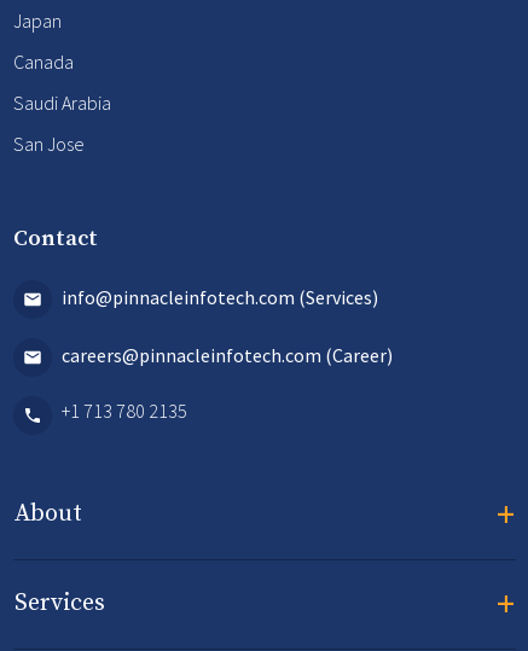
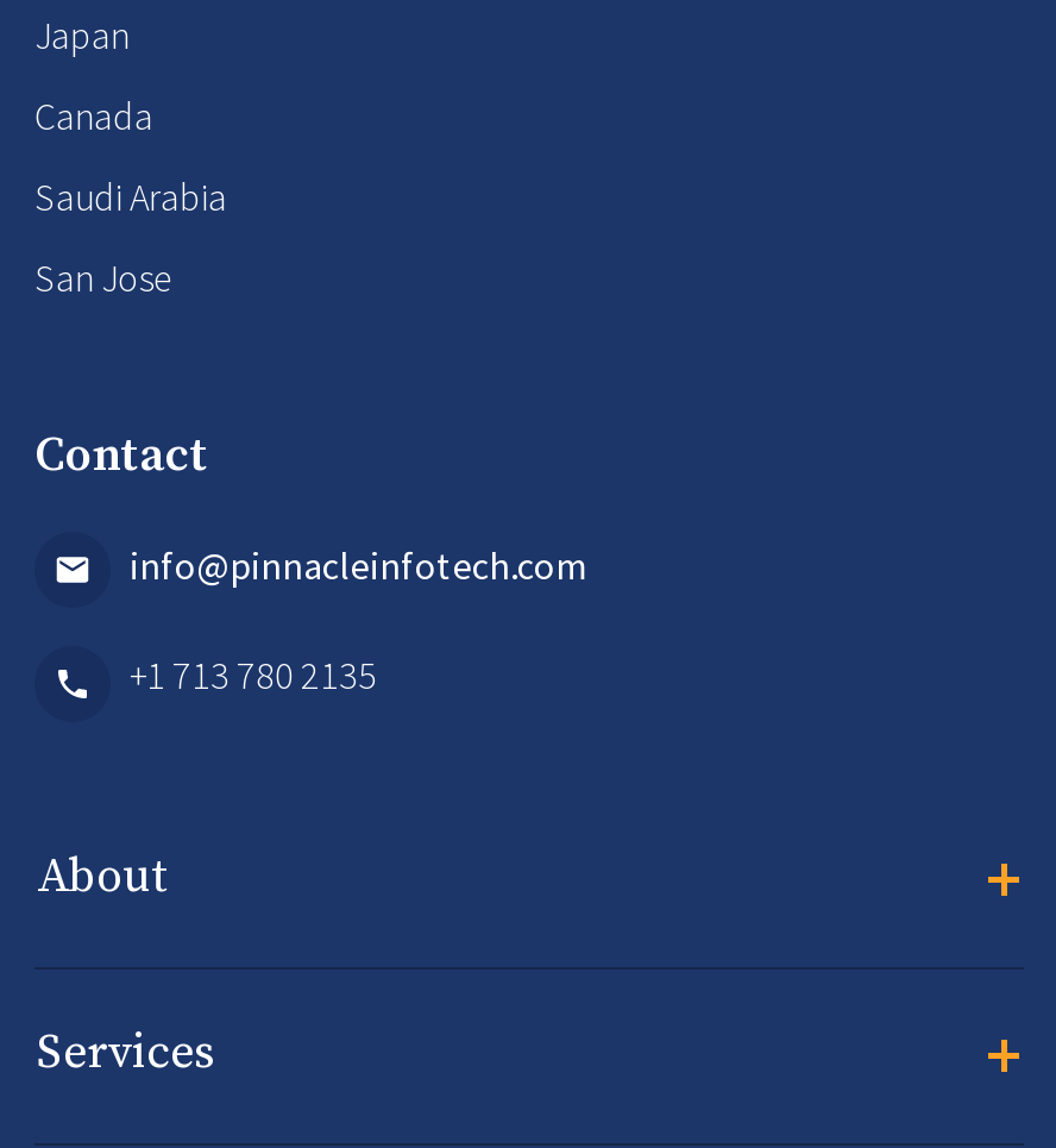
- info@pinnacleinfotech.com (Services)
- careers@pinnacleinfotech.com (Career)
+ info@pinnacleinfotech.com
